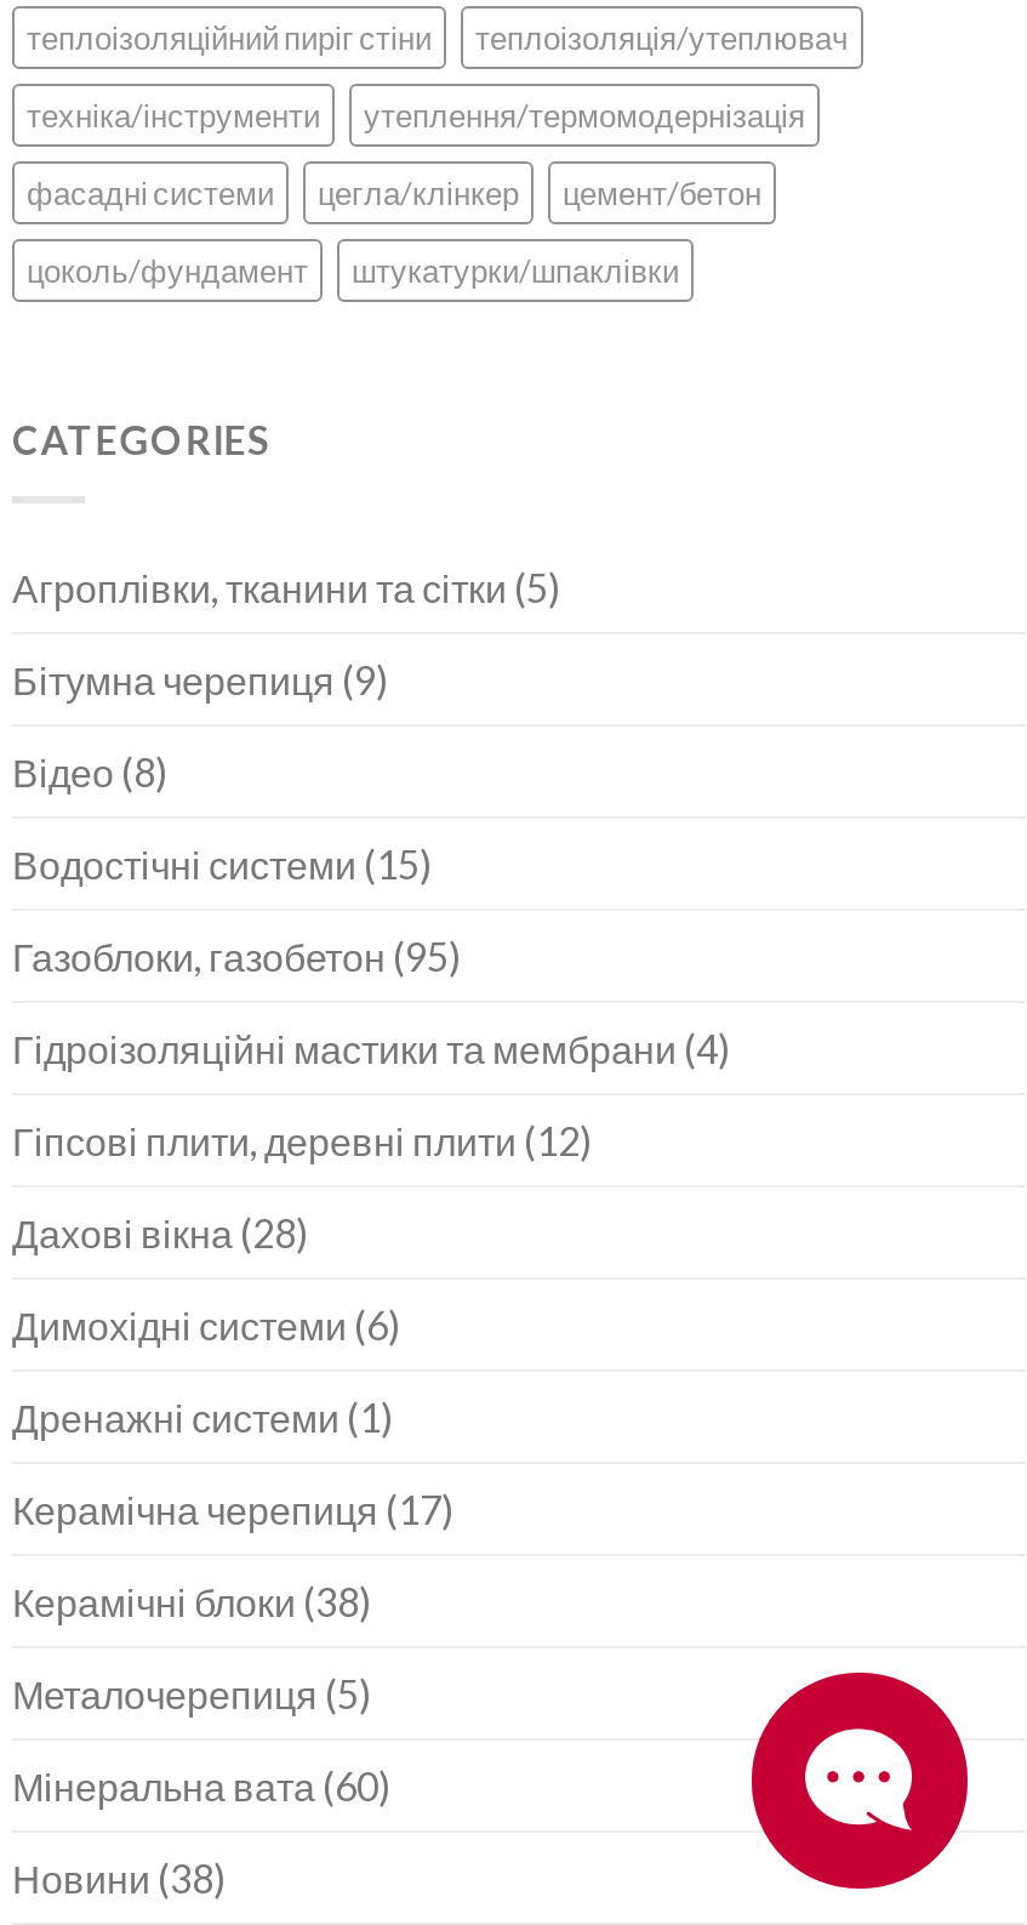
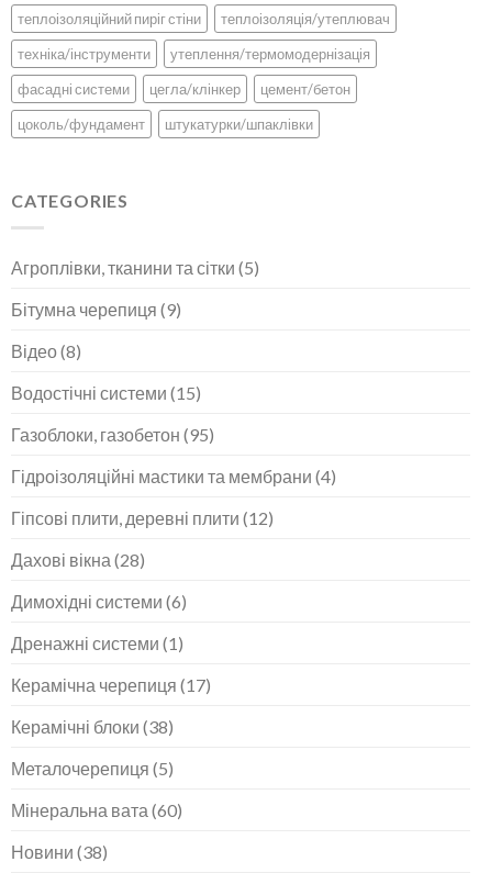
- [image]
